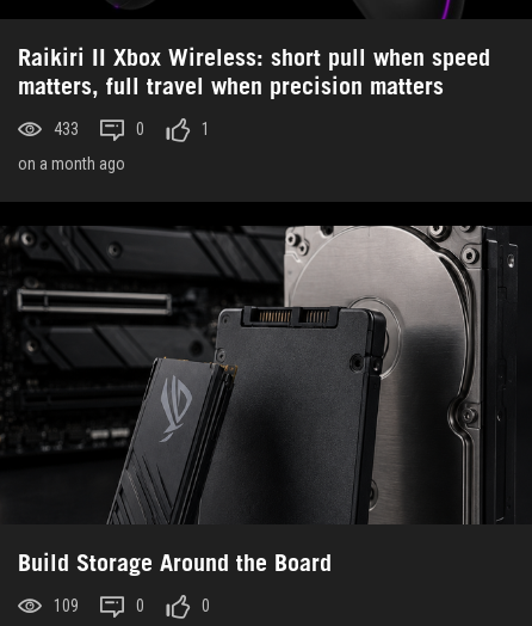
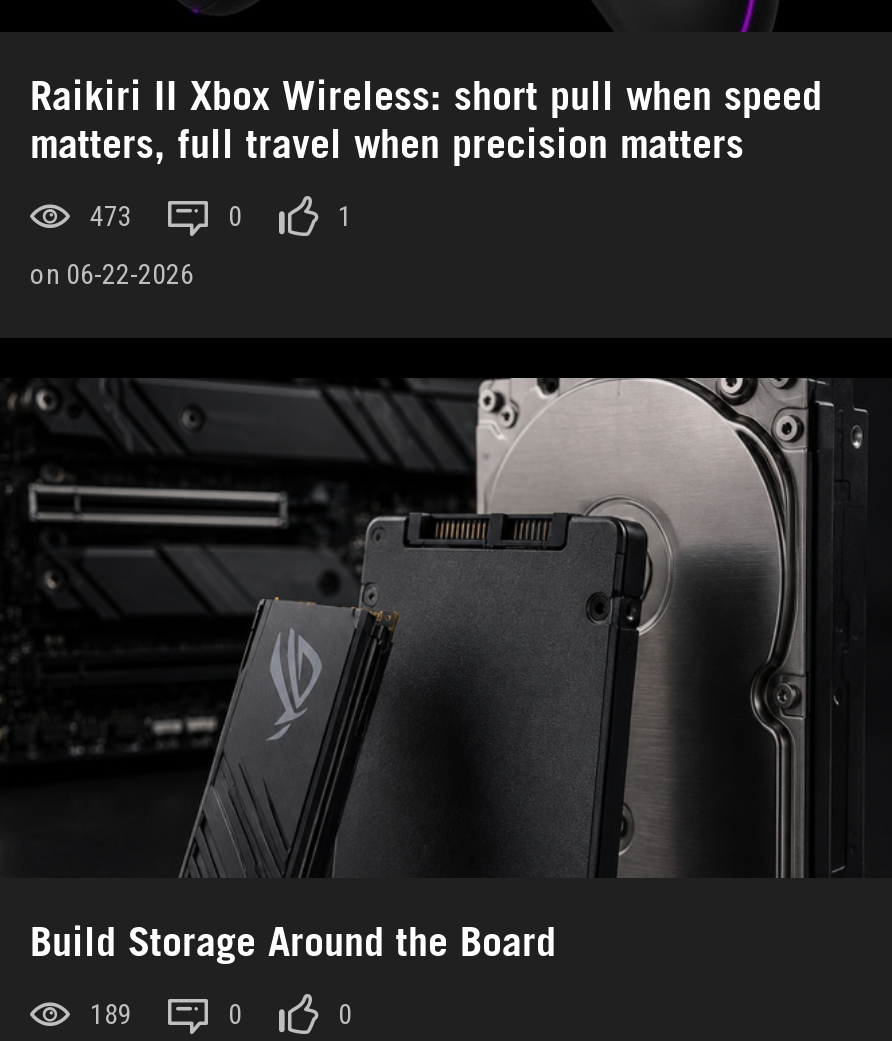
- 433
+ 473

- on a month ago
+ on 06-22-2026

- 109
+ 189
